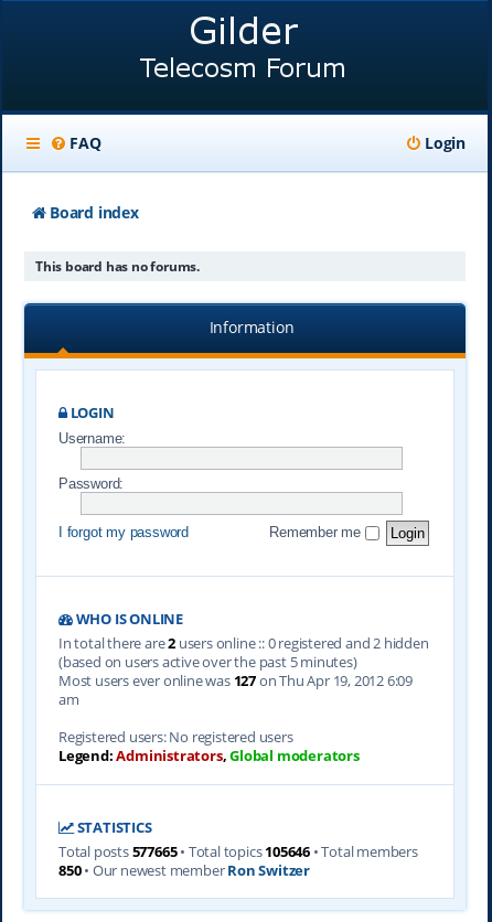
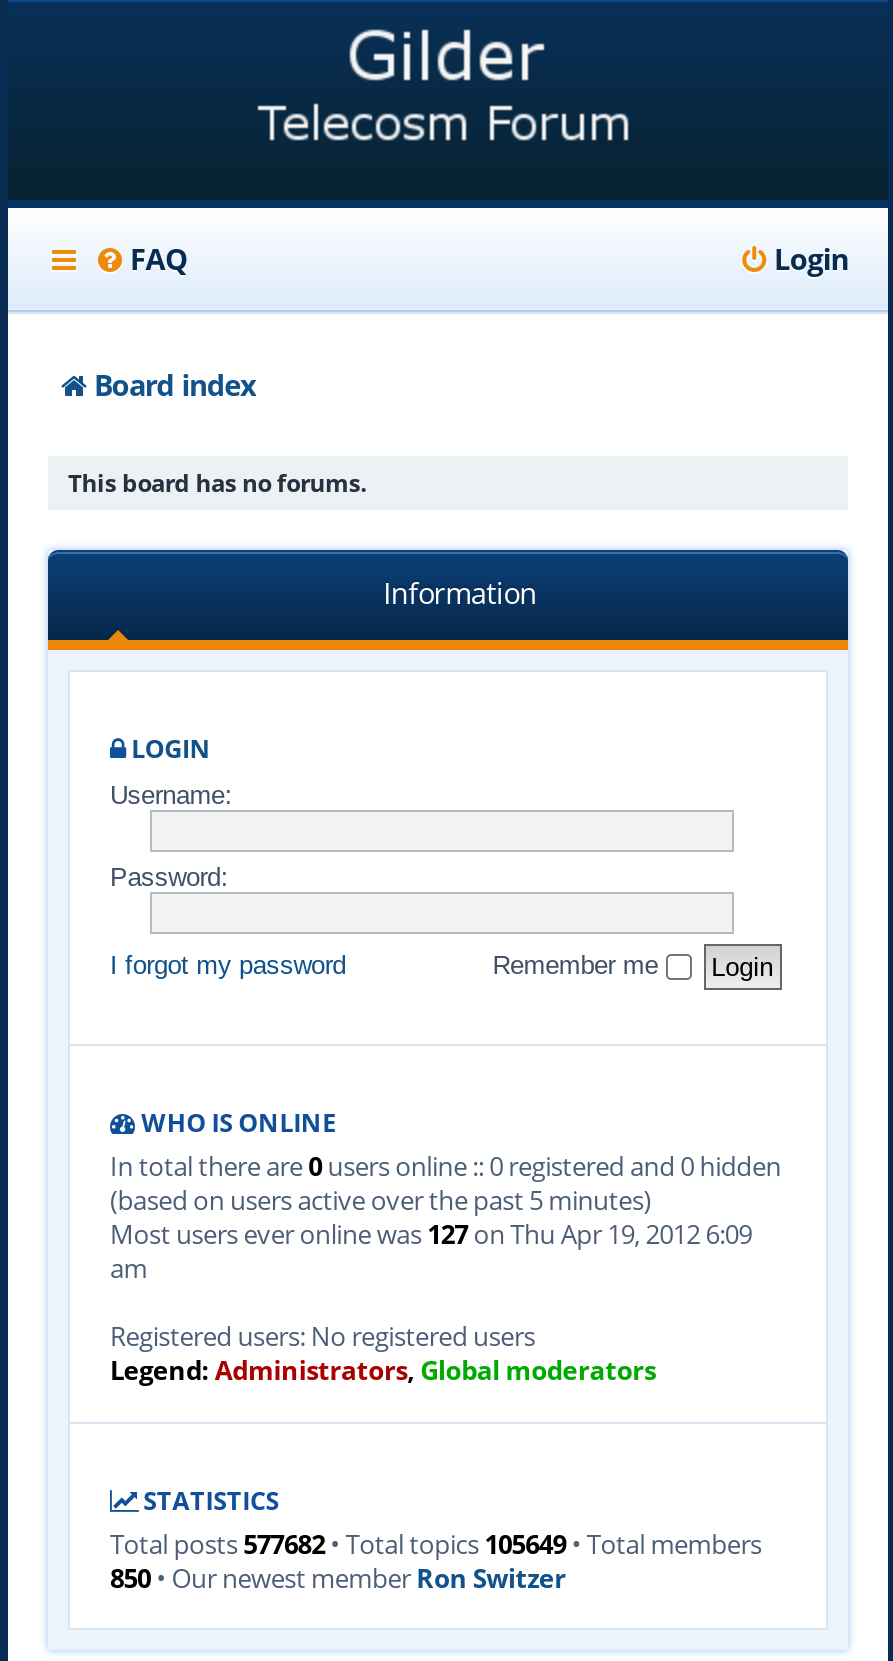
- In total there are 2 users online :: 0 registered and 2 hidden
+ In total there are 0 users online :: 0 registered and 0 hidden

- Total posts 577665 • Total topics 105646 • Total members
+ Total posts 577682 • Total topics 105649 • Total members
